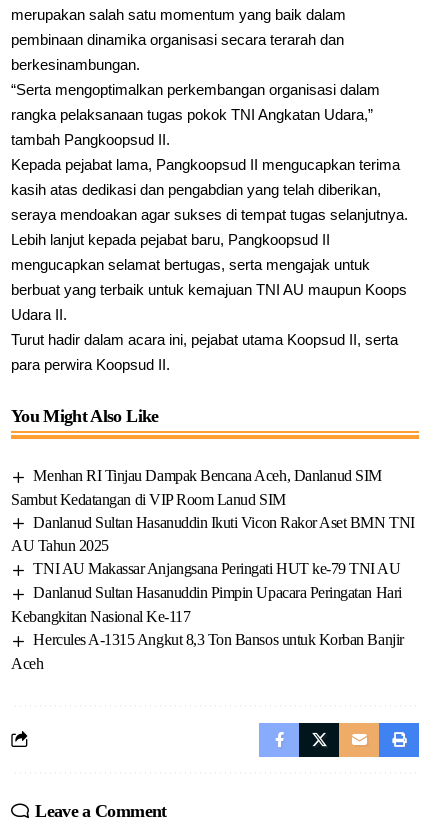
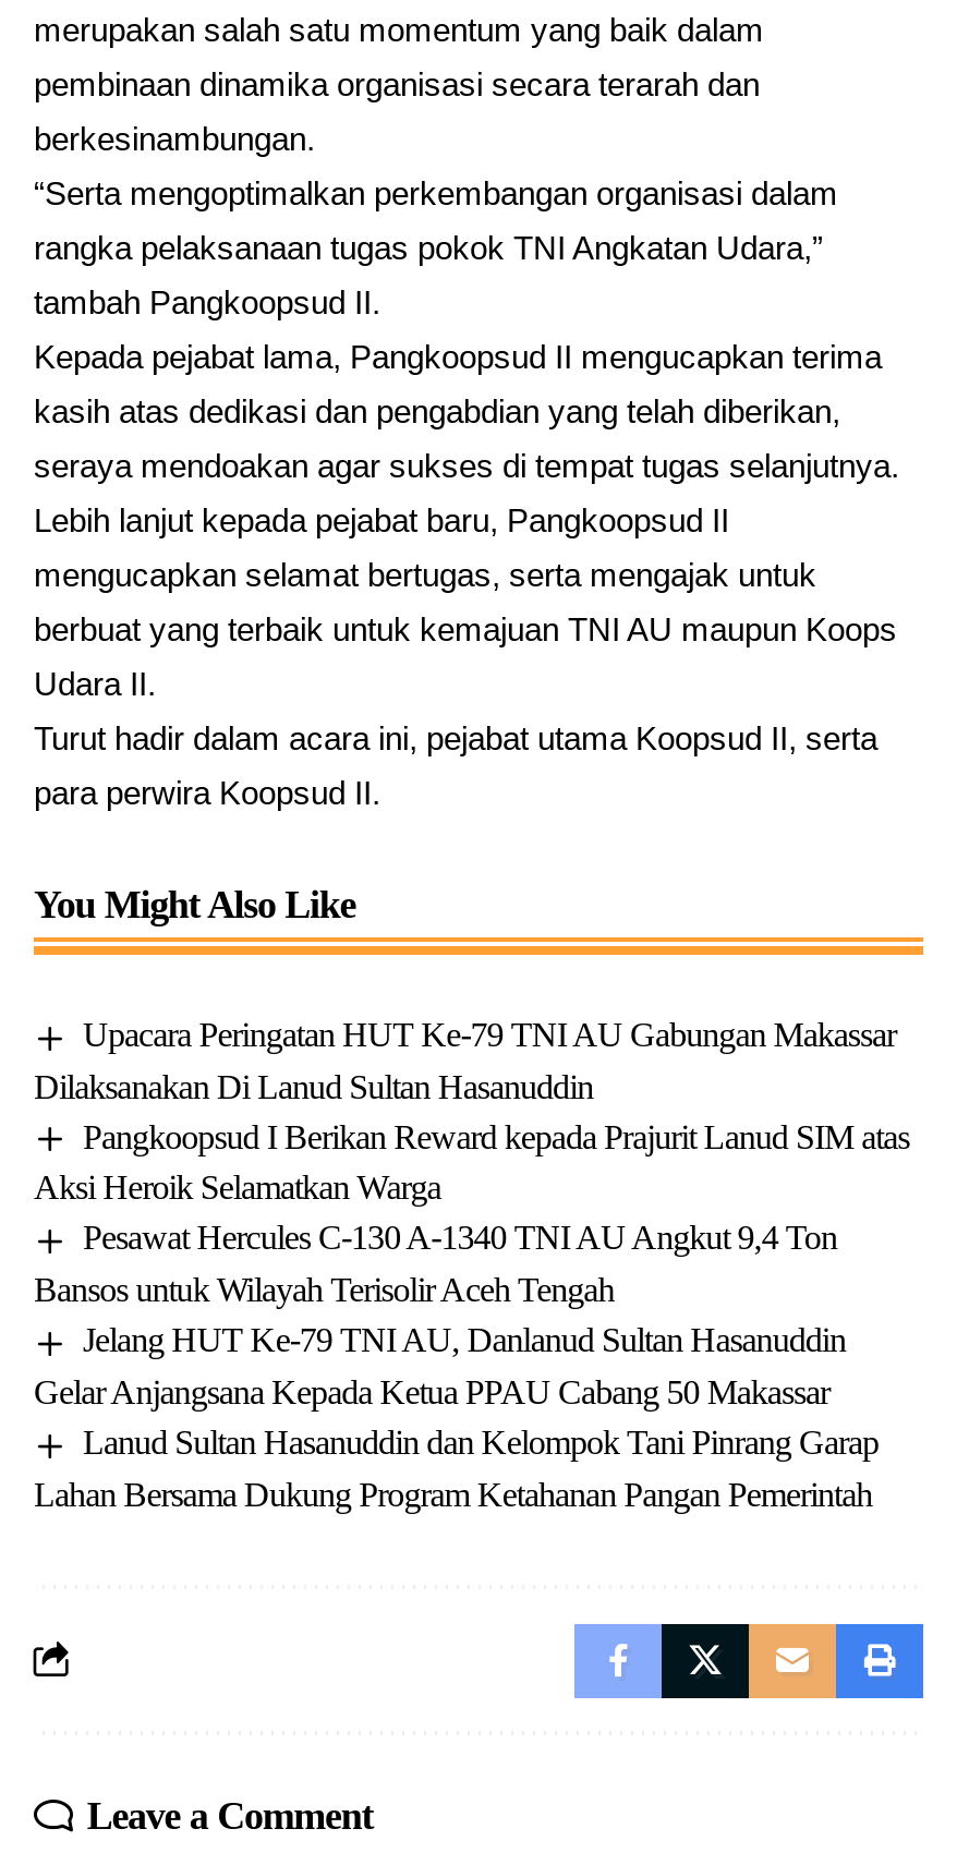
- Menhan RI Tinjau Dampak Bencana Aceh, Danlanud SIM
- Sambut Kedatangan di VIP Room Lanud SIM
- Danlanud Sultan Hasanuddin Ikuti Vicon Rakor Aset BMN TNI
- AU Tahun 2025
- TNI AU Makassar Anjangsana Peringati HUT ke-79 TNI AU
- Danlanud Sultan Hasanuddin Pimpin Upacara Peringatan Hari
- Kebangkitan Nasional Ke-117
- Hercules A-1315 Angkut 8,3 Ton Bansos untuk Korban Banjir
- Aceh
+ Upacara Peringatan HUT Ke-79 TNI AU Gabungan Makassar
+ Dilaksanakan Di Lanud Sultan Hasanuddin
+ Pangkoopsud I Berikan Reward kepada Prajurit Lanud SIM atas
+ Aksi Heroik Selamatkan Warga
+ Pesawat Hercules C-130 A-1340 TNI AU Angkut 9,4 Ton
+ Bansos untuk Wilayah Terisolir Aceh Tengah
+ Jelang HUT Ke-79 TNI AU, Danlanud Sultan Hasanuddin
+ Gelar Anjangsana Kepada Ketua PPAU Cabang 50 Makassar
+ Lanud Sultan Hasanuddin dan Kelompok Tani Pinrang Garap
+ Lahan Bersama Dukung Program Ketahanan Pangan Pemerintah
